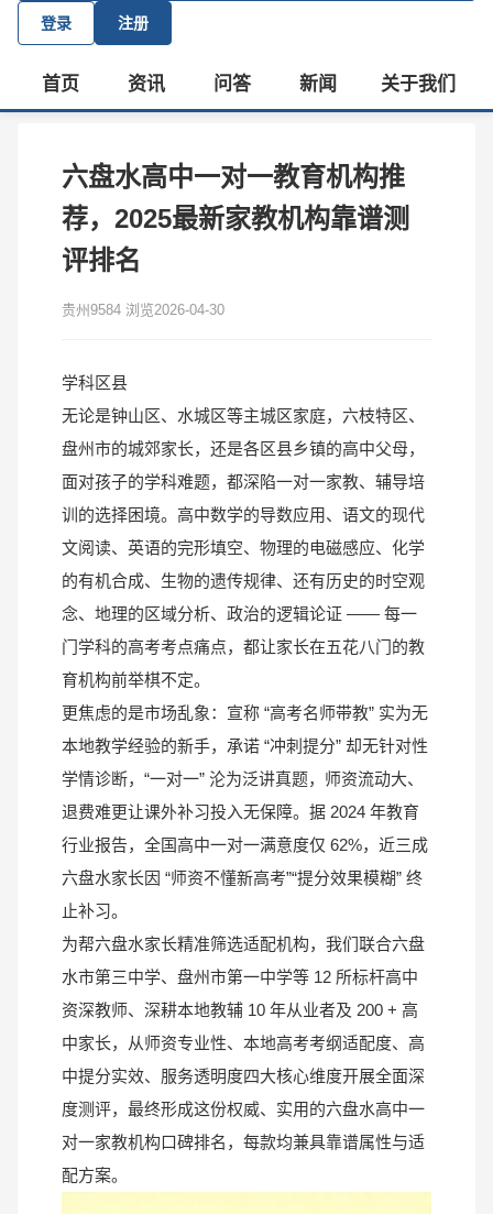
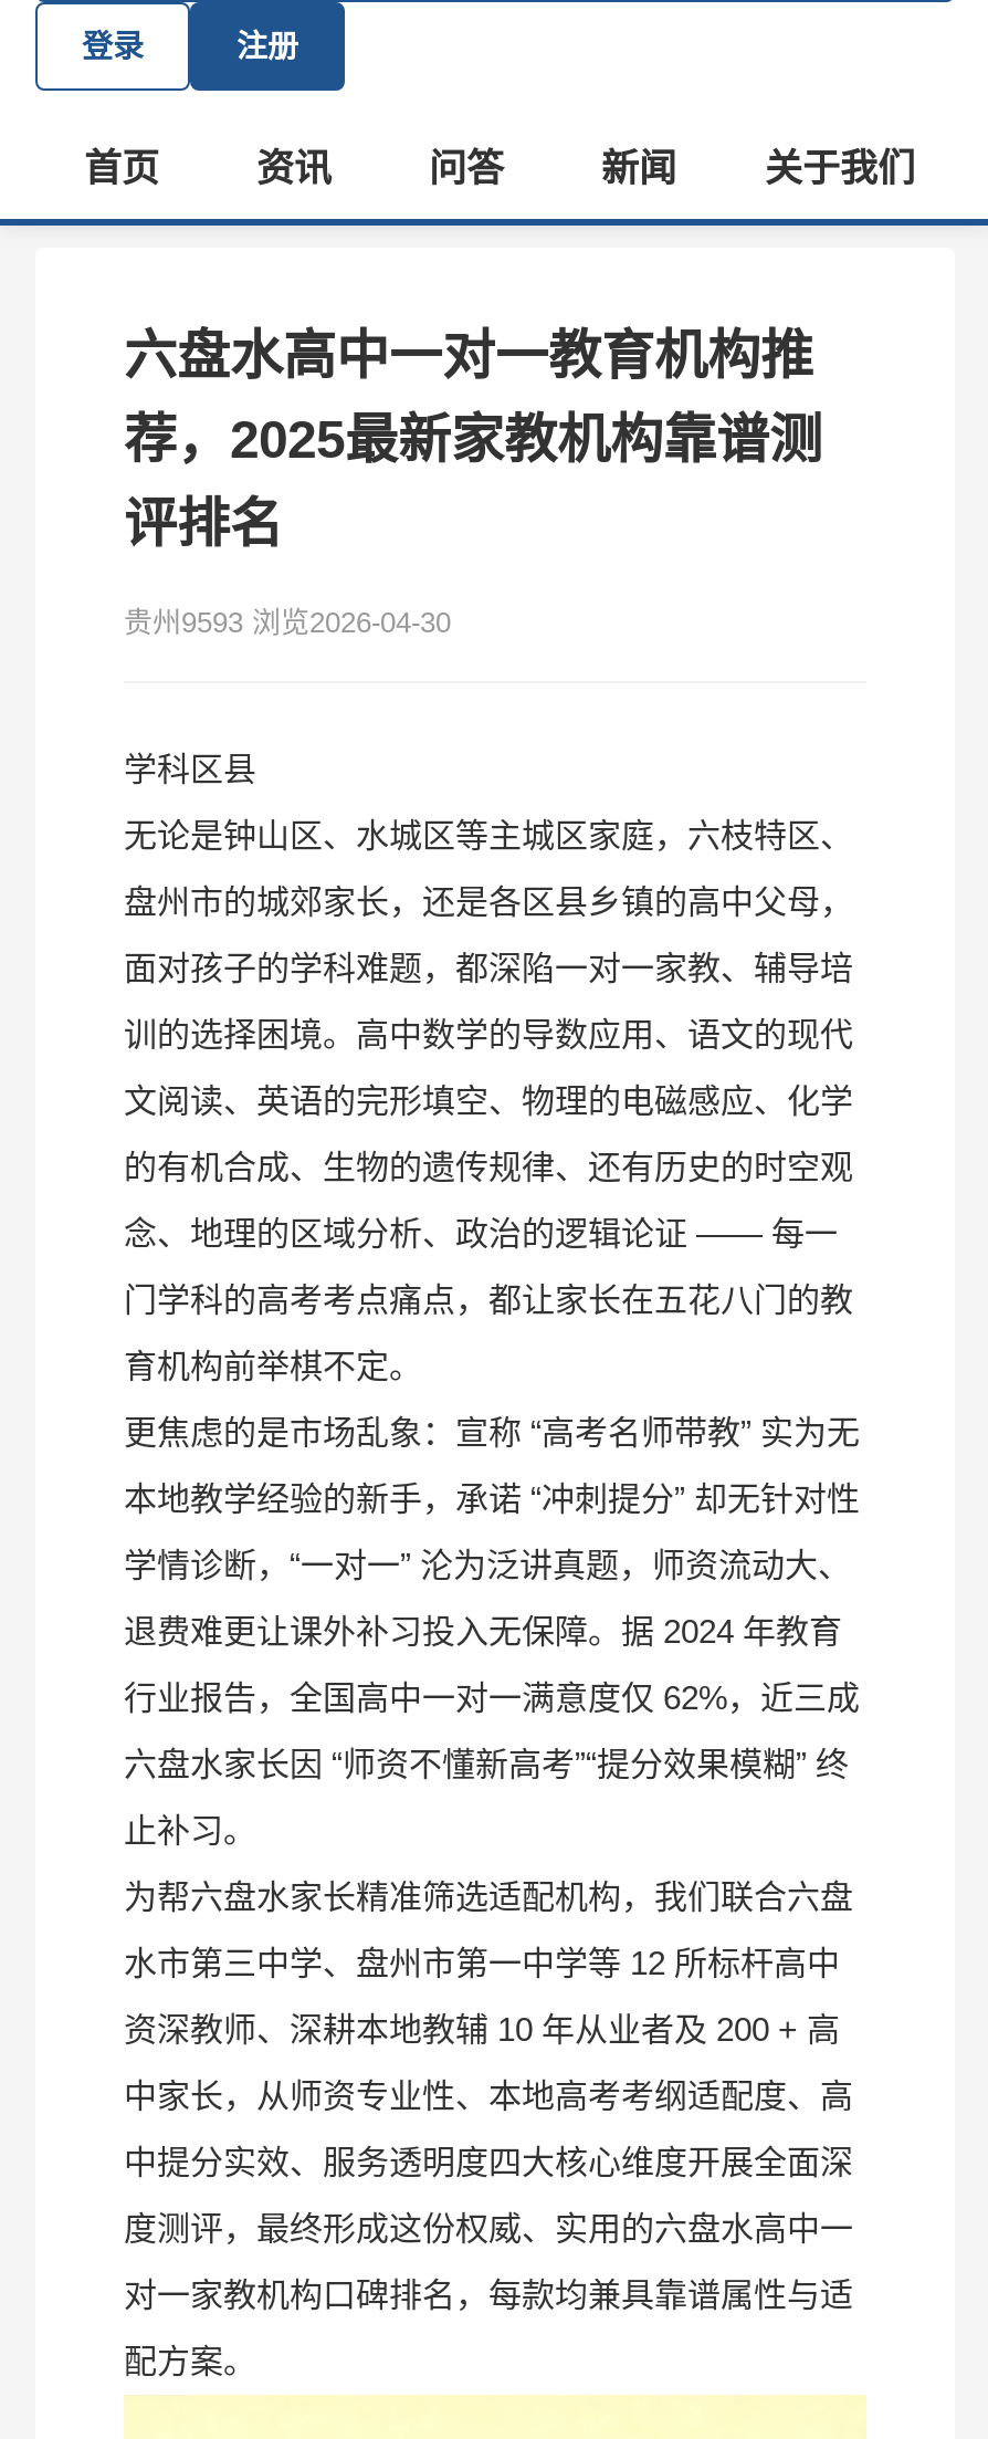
- 贵州9584 浏览2026-04-30
+ 贵州9593 浏览2026-04-30
